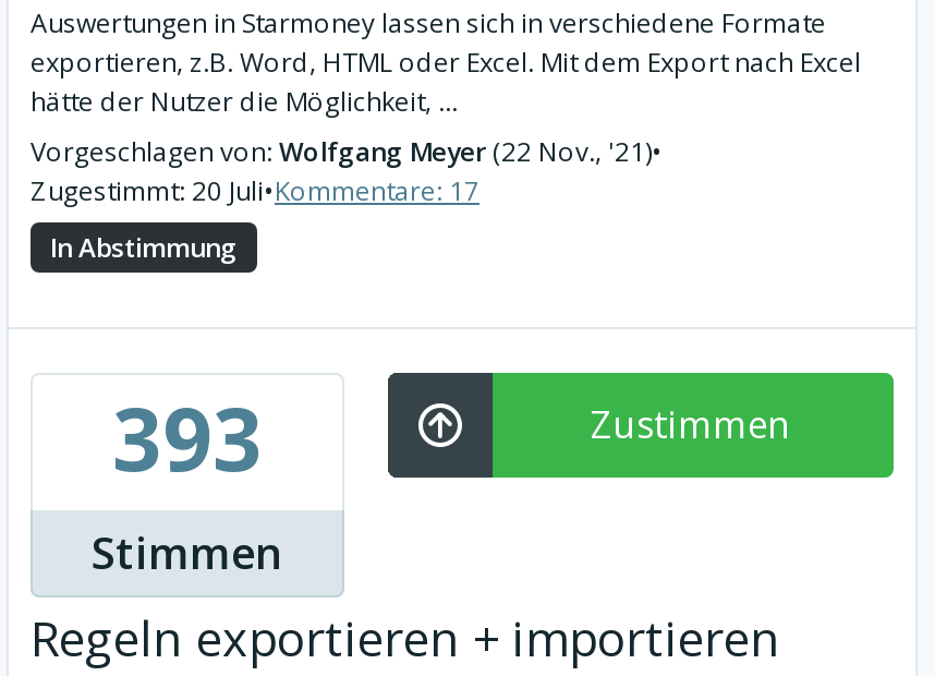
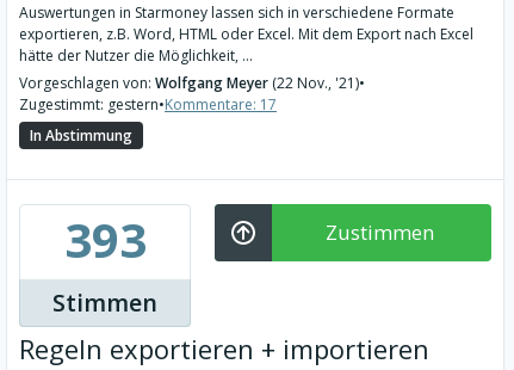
- Zugestimmt: 20 Juli•Kommentare: 17
+ Zugestimmt: gestern•Kommentare: 17
